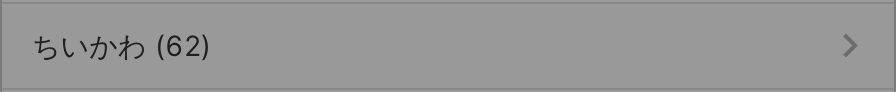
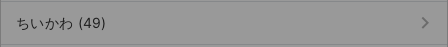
- ちいかわ (62)
+ ちいかわ (49)
